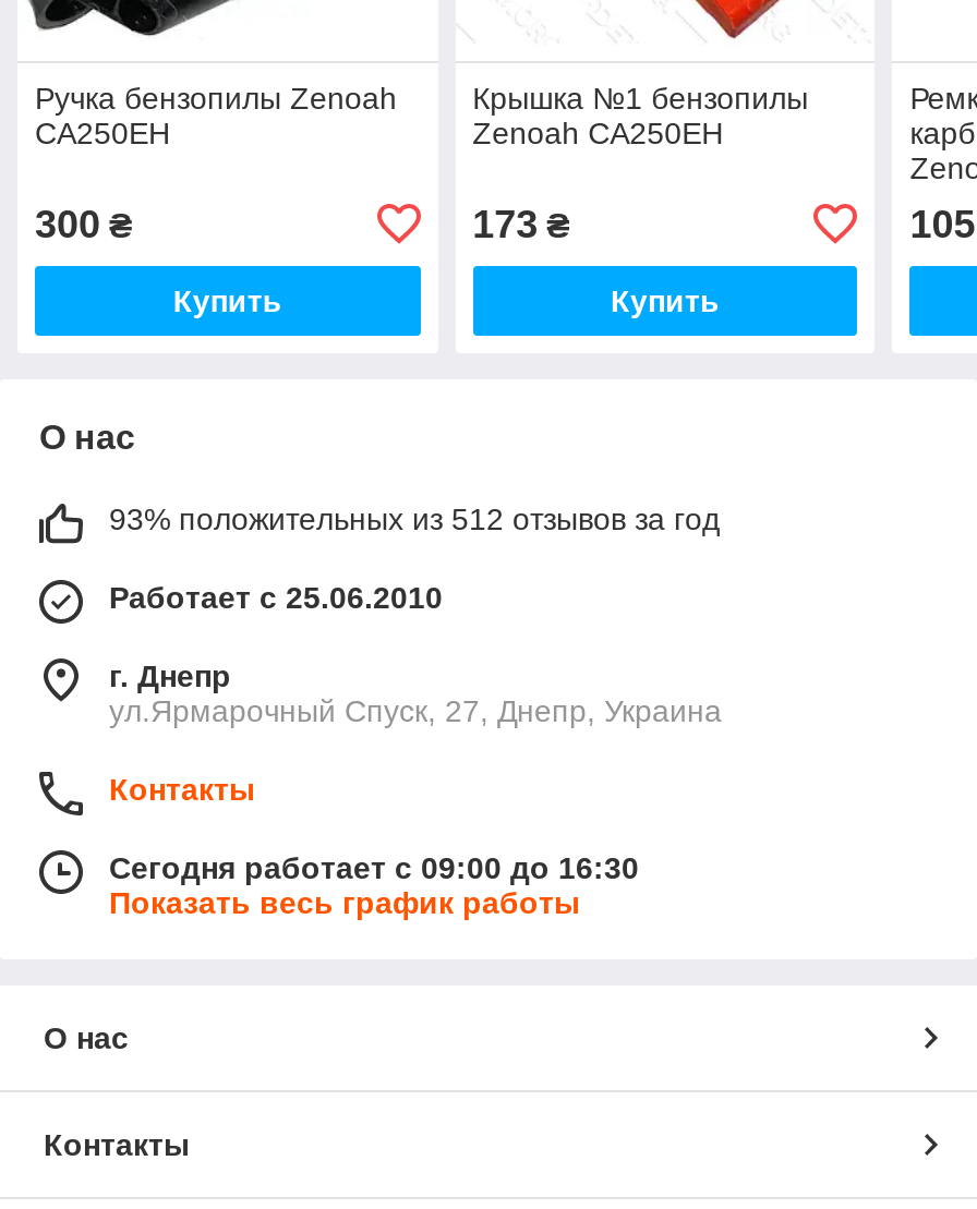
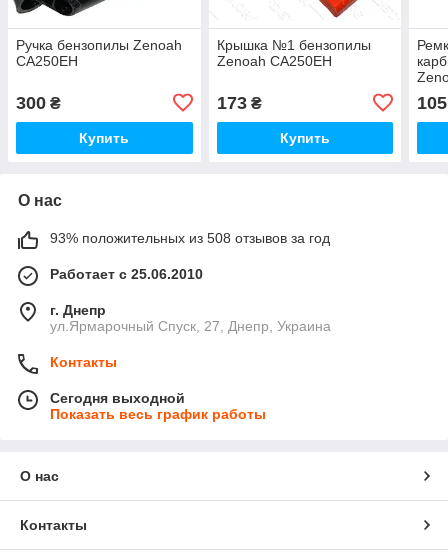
- 93% положительных из 512 отзывов за год
+ 93% положительных из 508 отзывов за год

- Сегодня работает с 09:00 до 16:30
+ Сегодня выходной
